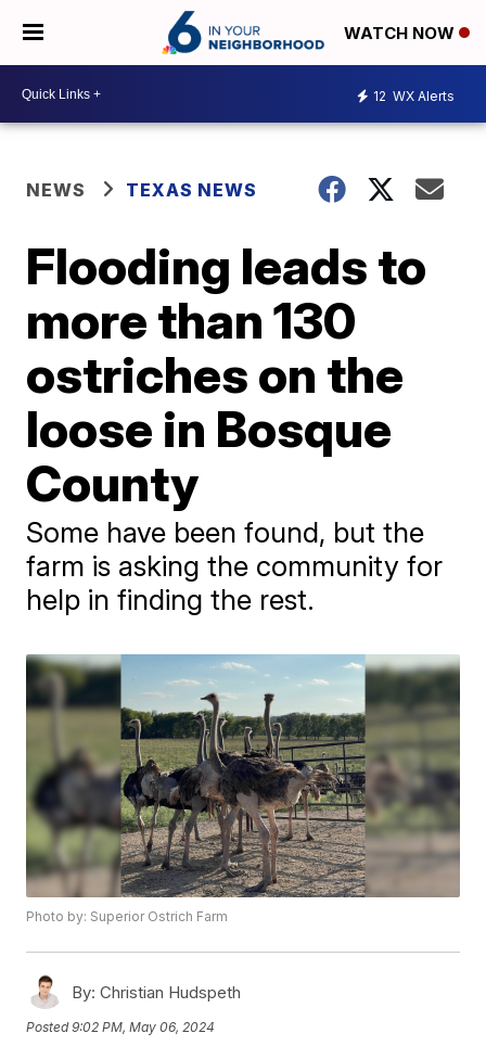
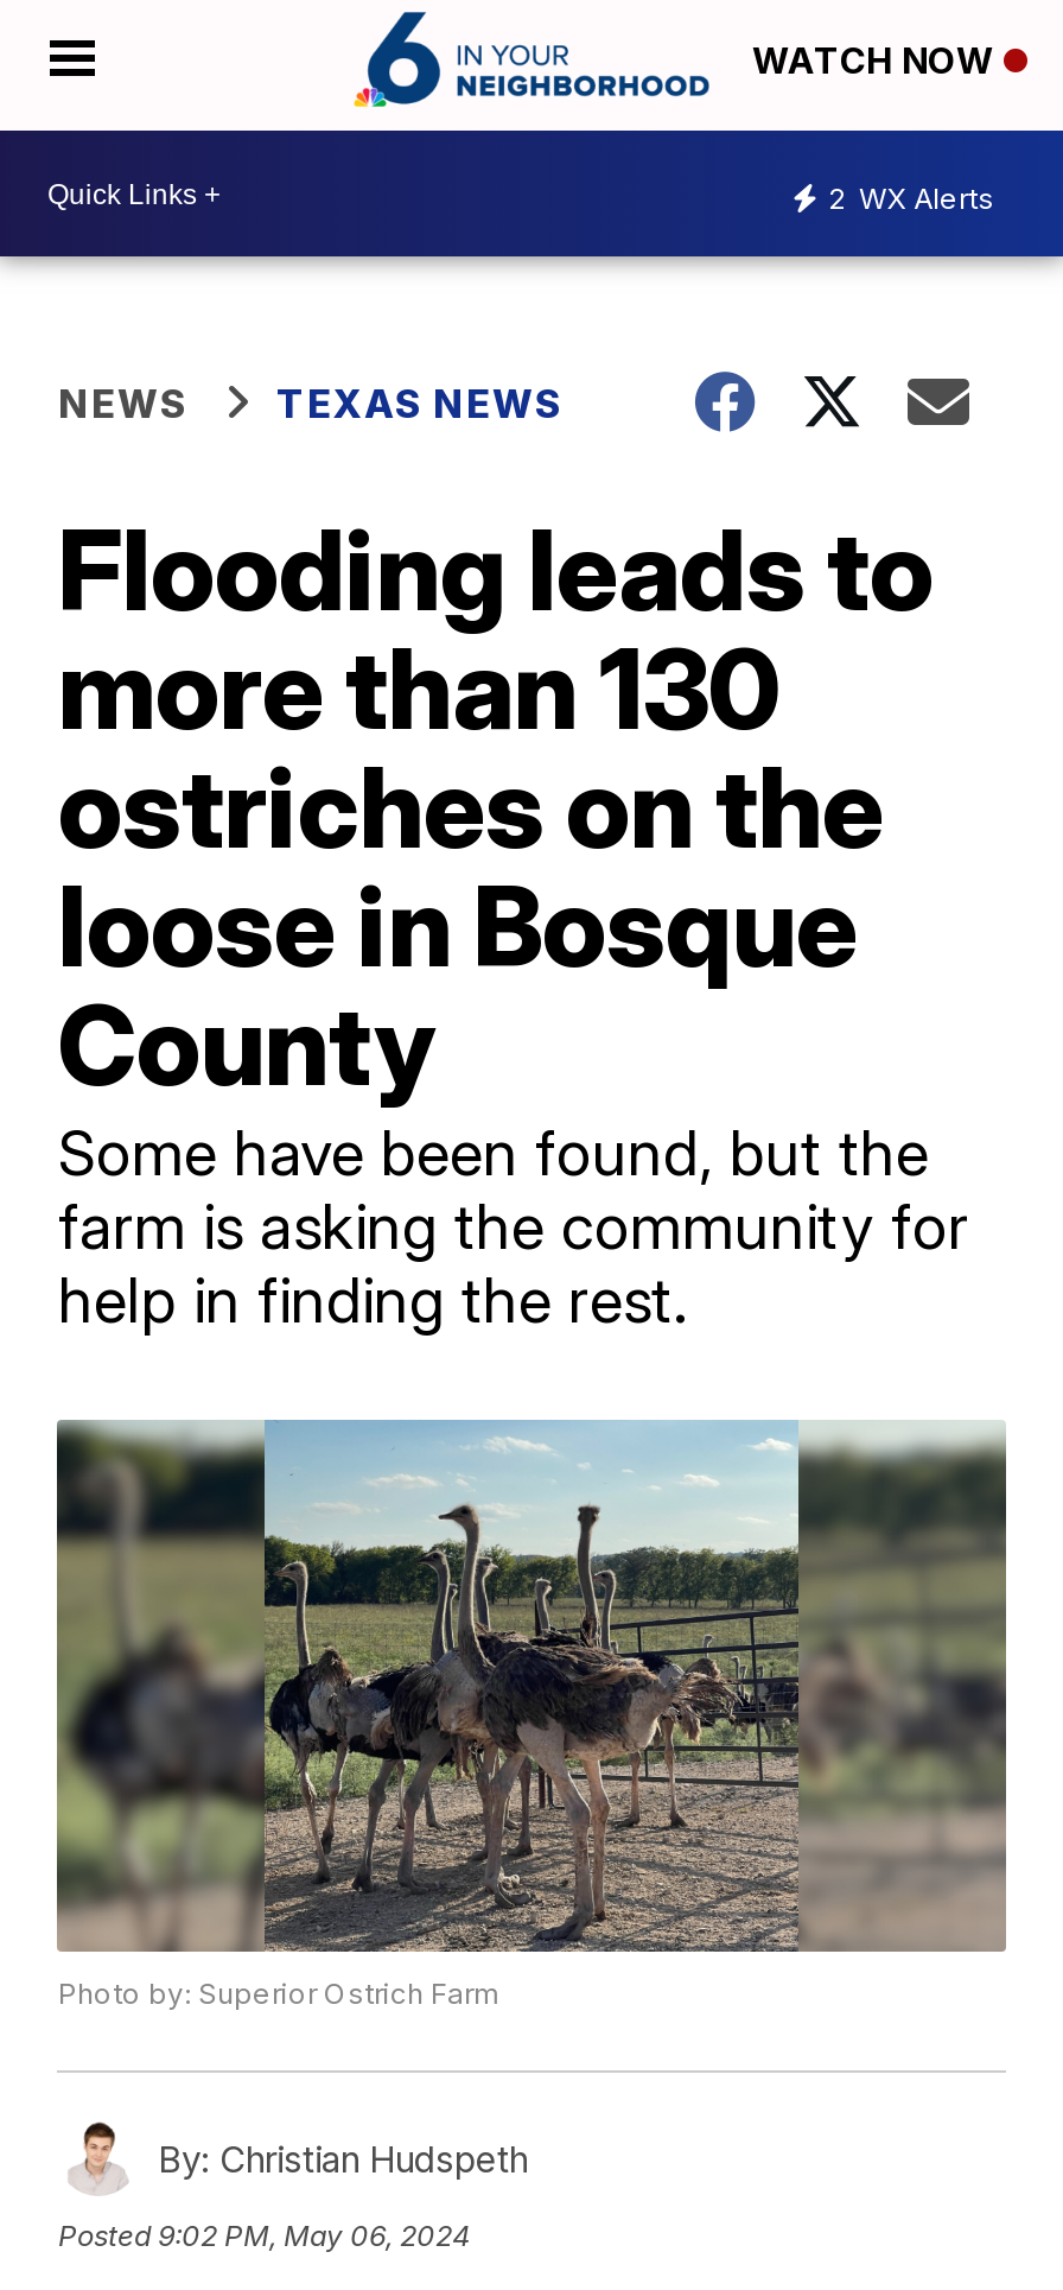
- 12 WX Alerts
+ 2 WX Alerts
